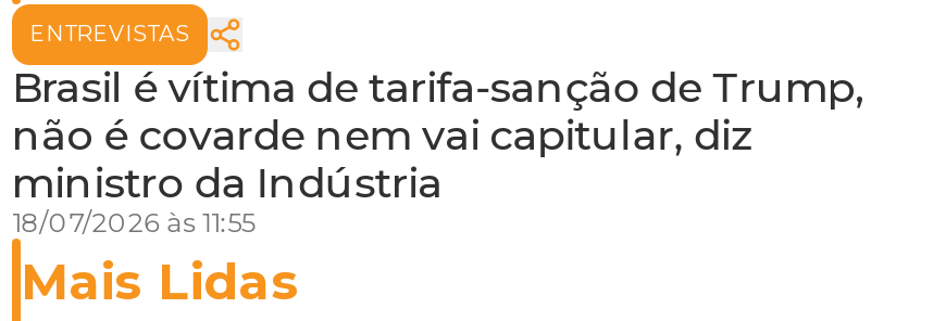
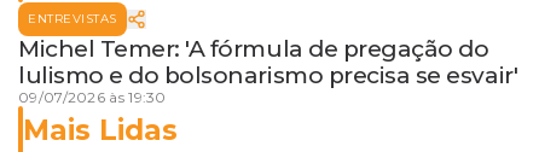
- Brasil é vítima de tarifa-sanção de Trump,
- não é covarde nem vai capitular, diz
- ministro da Indústria
- 18/07/2026 às 11:55
+ Michel Temer: 'A fórmula de pregação do
+ lulismo e do bolsonarismo precisa se esvair'
+ 09/07/2026 às 19:30
